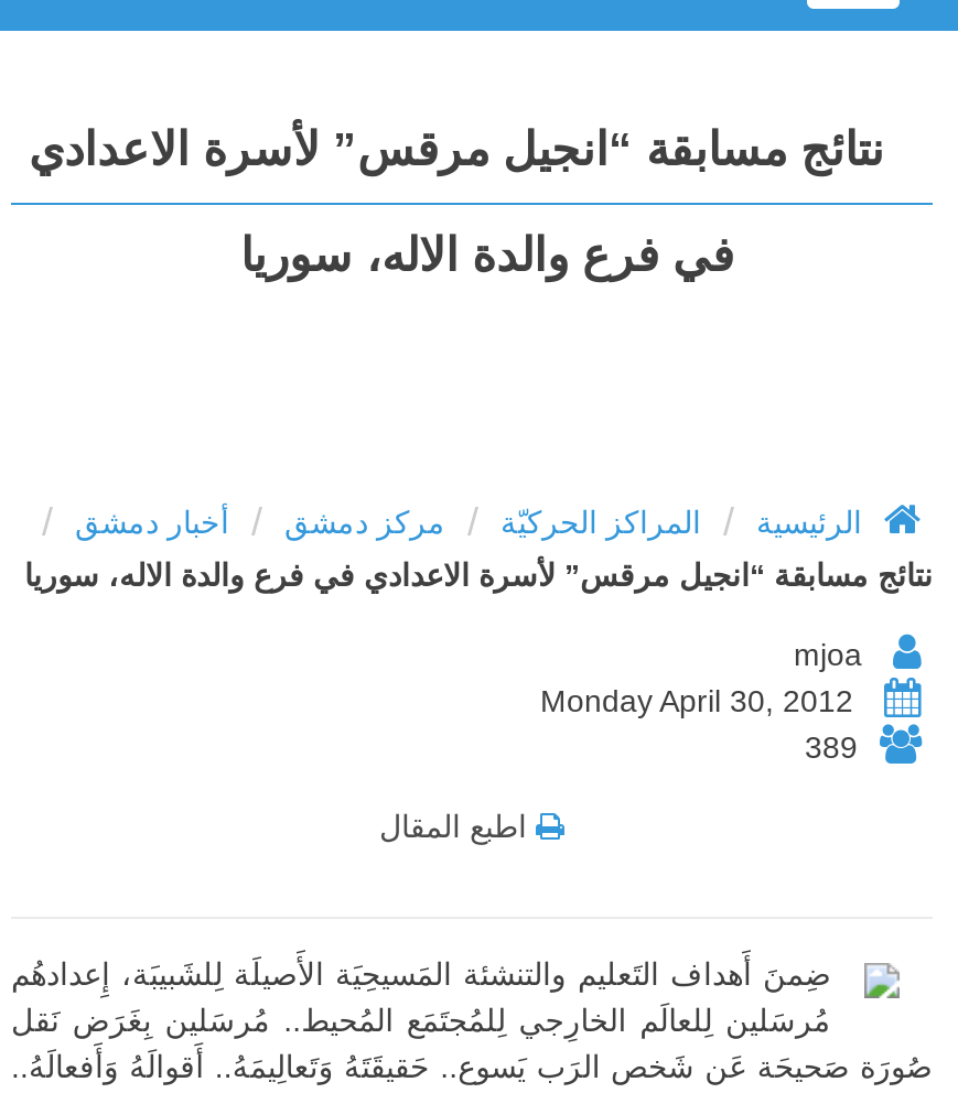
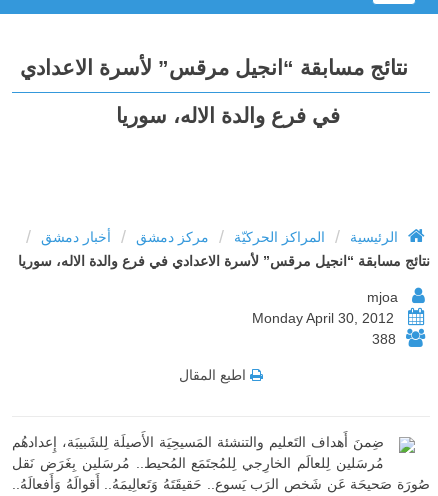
- 389
+ 388
